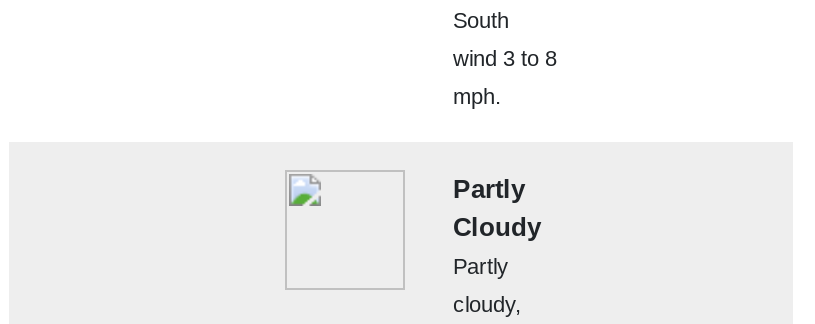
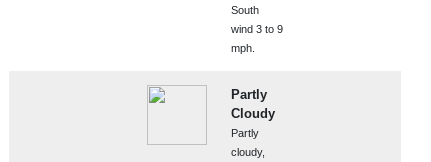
- wind 3 to 8
+ wind 3 to 9
